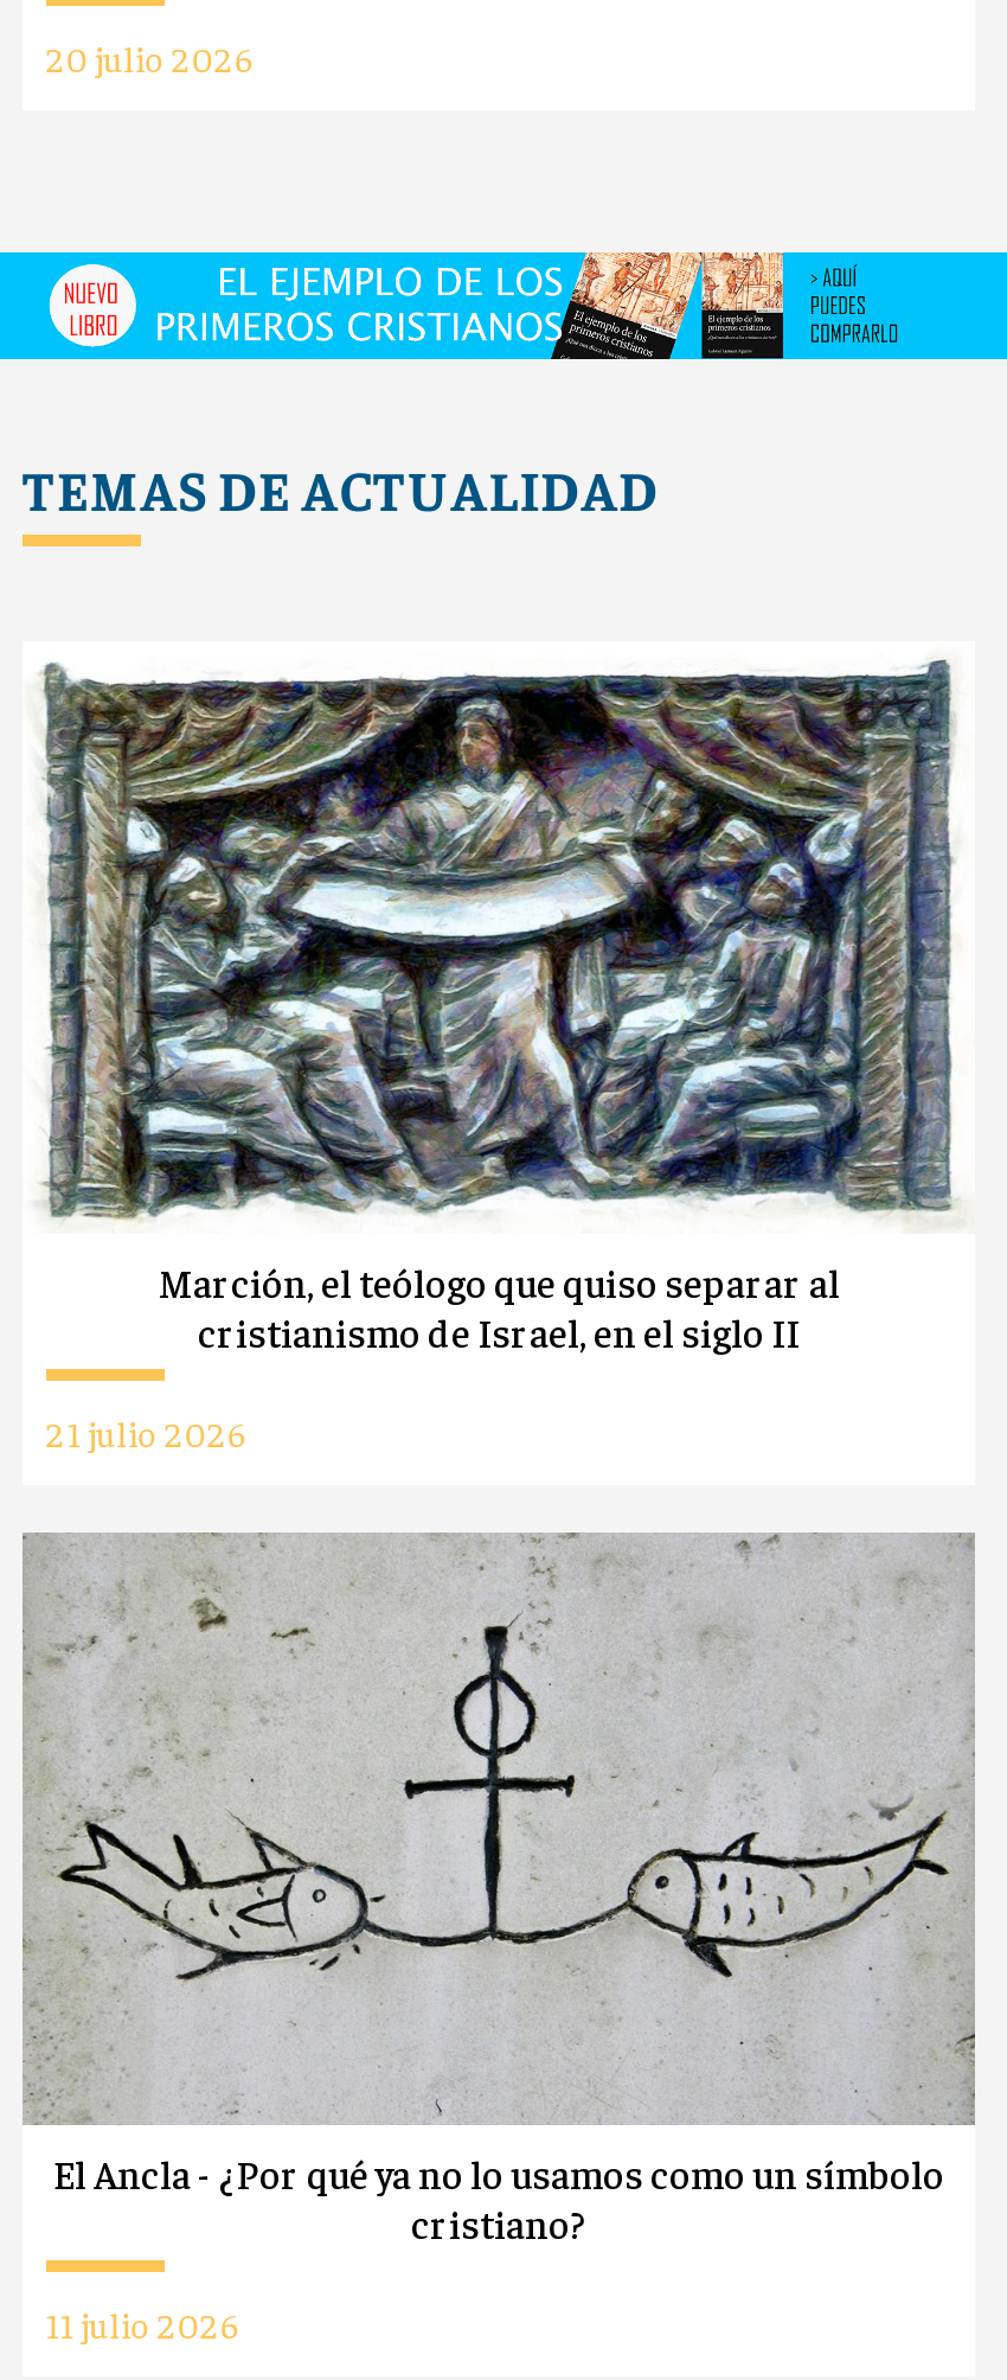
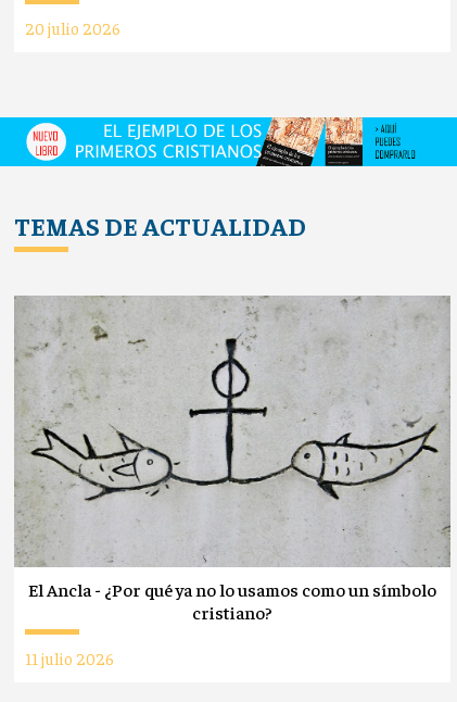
- [image]
- Marción, el teólogo que quiso separar al
- cristianismo de Israel, en el siglo II
- 21 julio 2026
